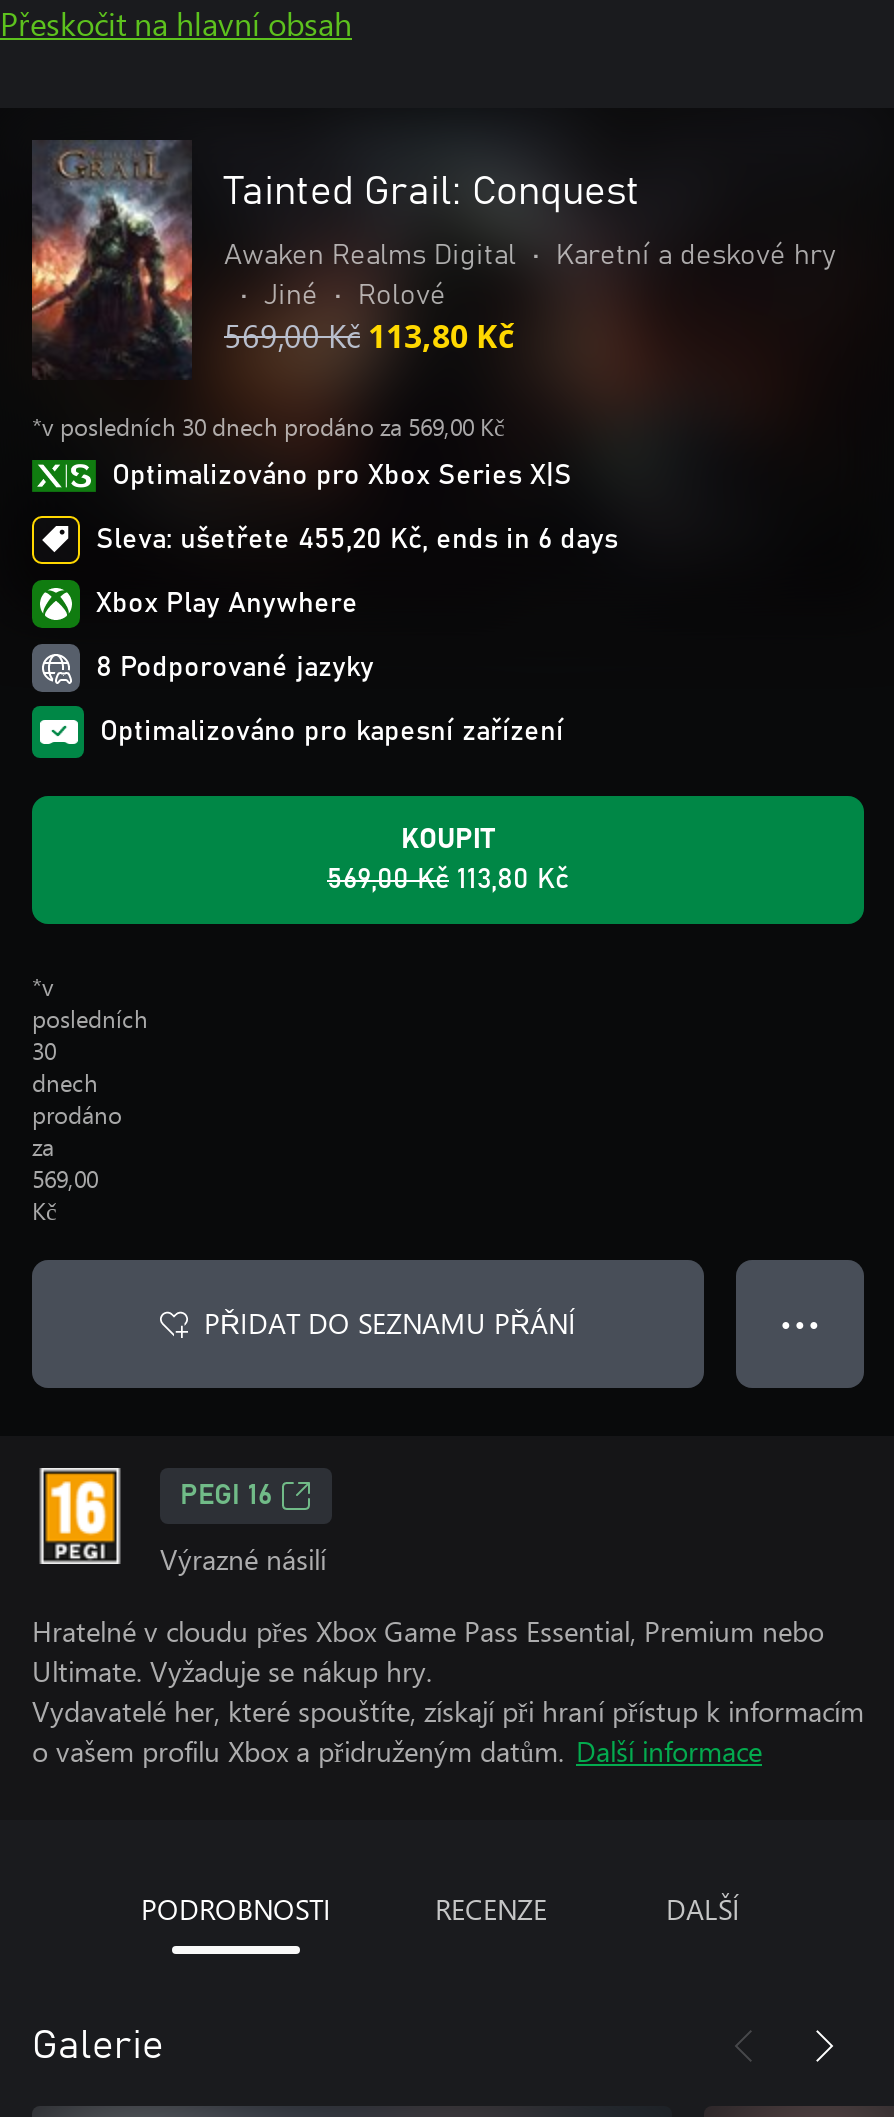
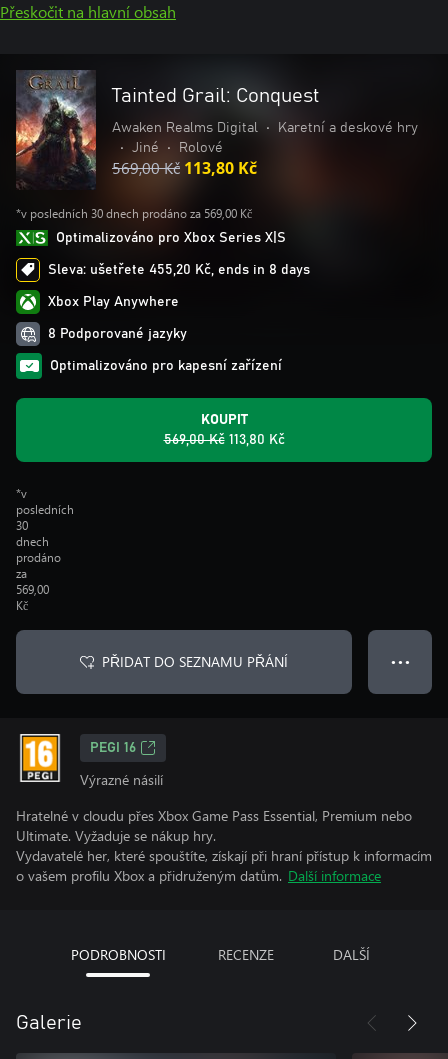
- Sleva: ušetřete 455,20 Kč, ends in 6 days
+ Sleva: ušetřete 455,20 Kč, ends in 8 days
